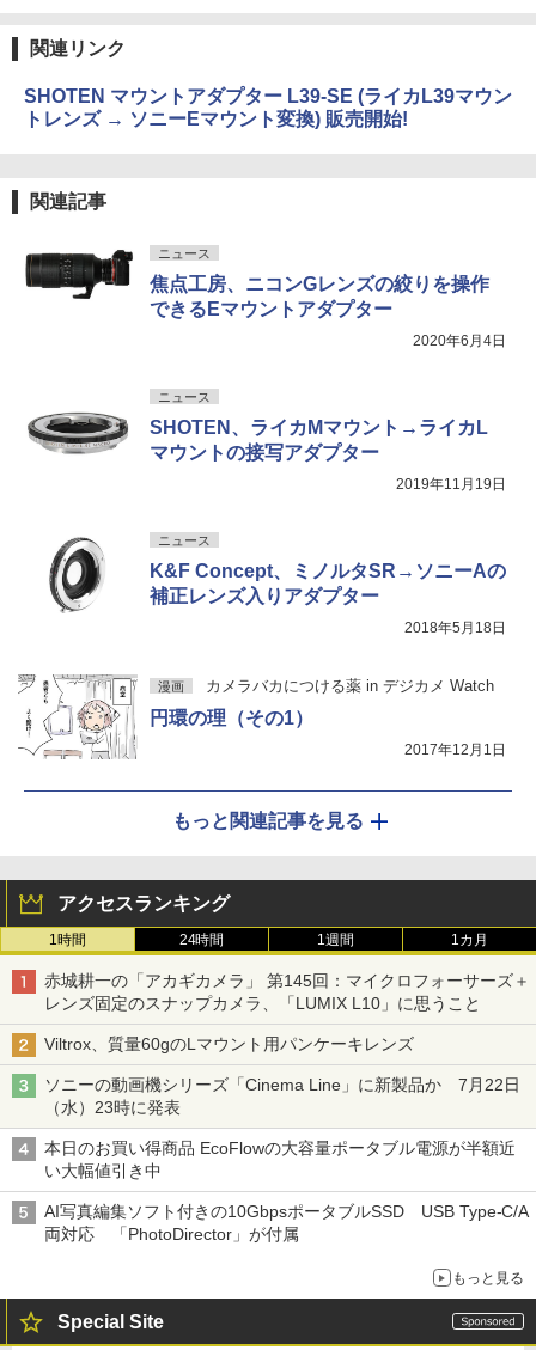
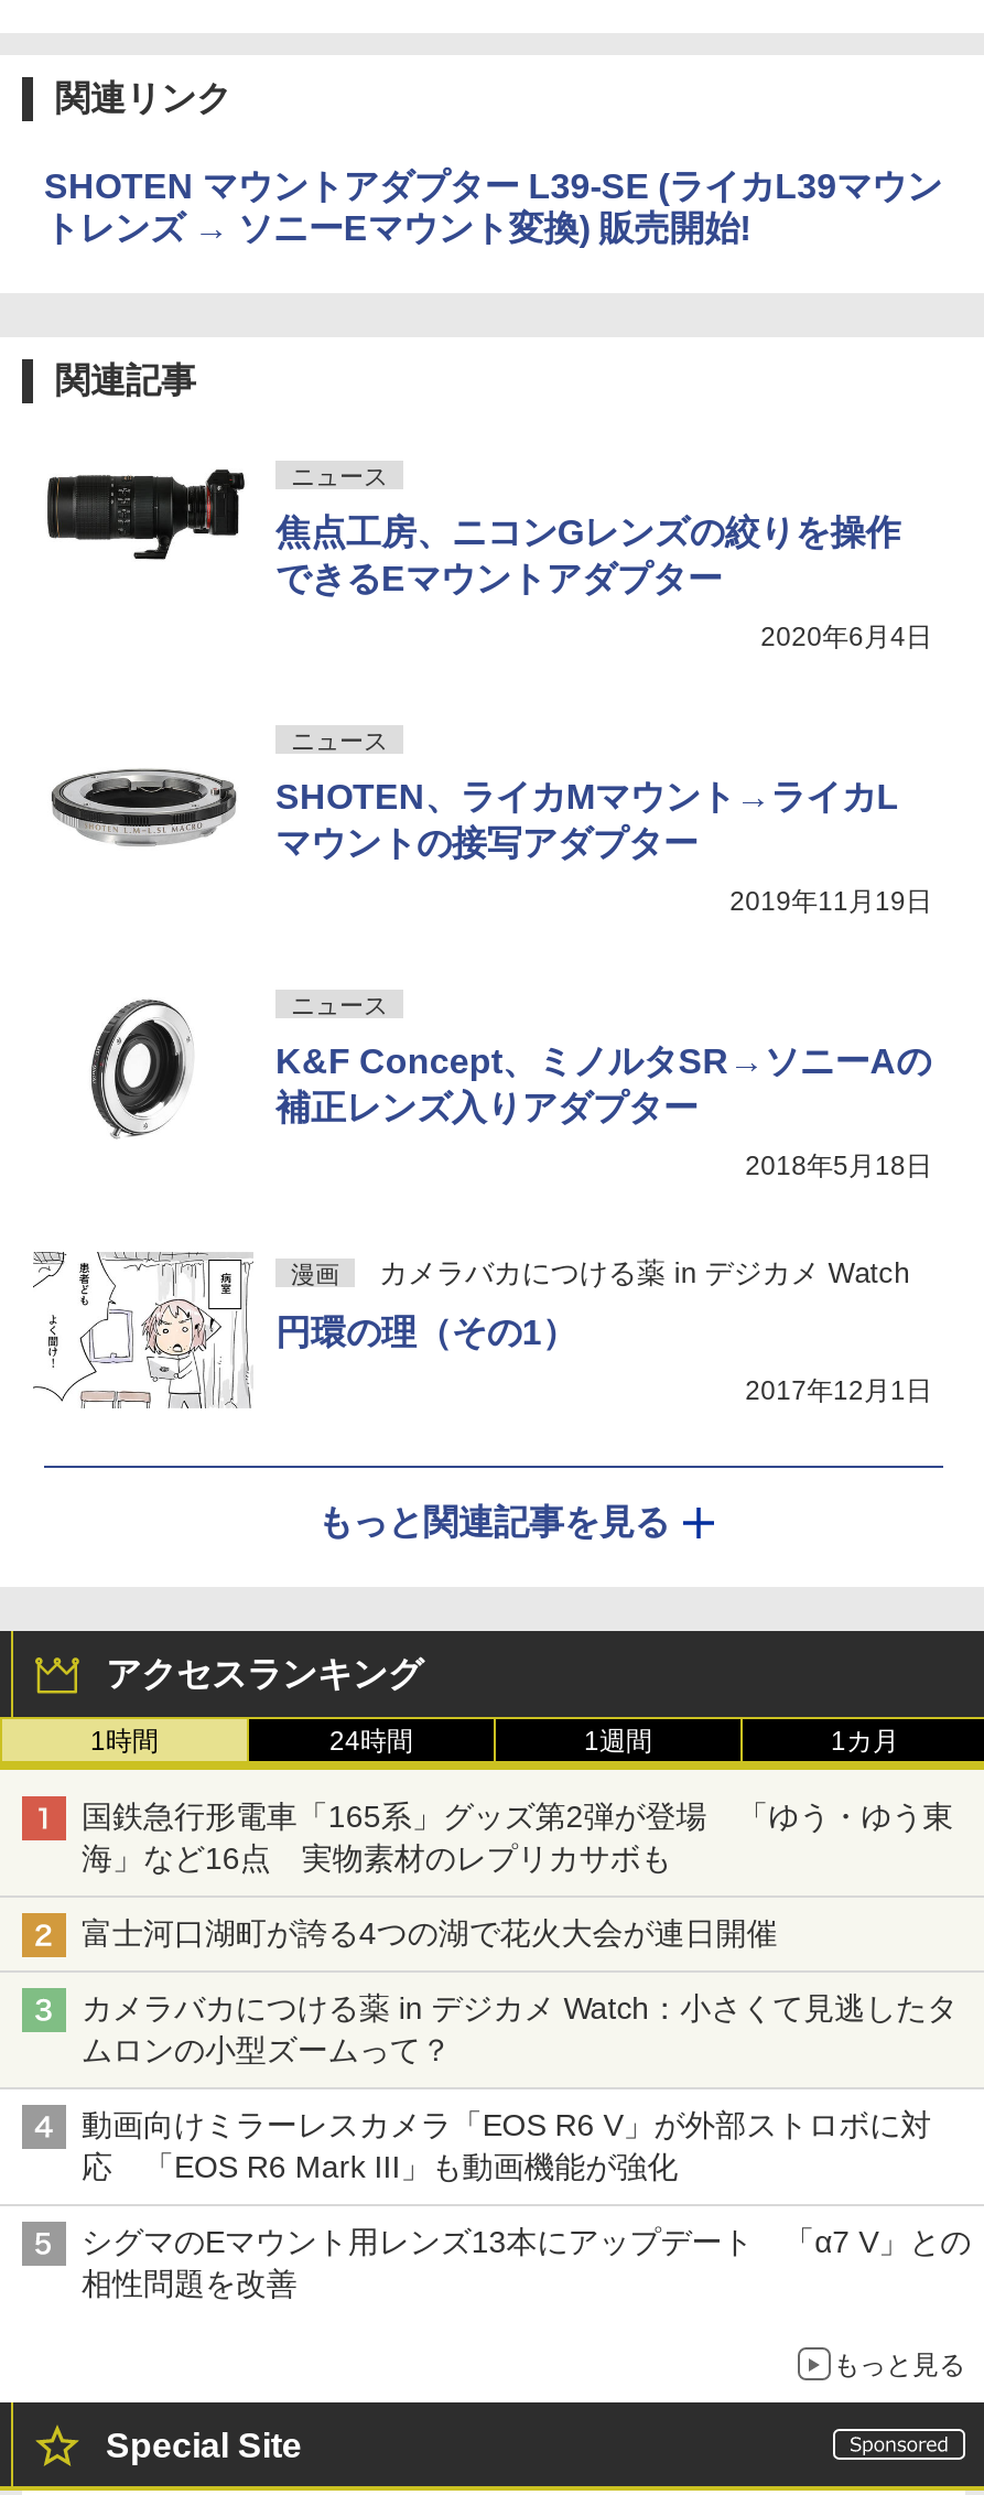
- 赤城耕一の「アカギカメラ」 第145回：マイクロフォーサーズ＋
- レンズ固定のスナップカメラ、「LUMIX L10」に思うこと
+ 国鉄急行形電車「165系」グッズ第2弾が登場 「ゆう・ゆう東
+ 海」など16点 実物素材のレプリカサボも

- Viltrox、質量60gのLマウント用パンケーキレンズ
+ 富士河口湖町が誇る4つの湖で花火大会が連日開催

- ソニーの動画機シリーズ「Cinema Line」に新製品か 7月22日
- （水）23時に発表
+ カメラバカにつける薬 in デジカメ Watch：小さくて見逃したタ
+ ムロンの小型ズームって？

- 本日のお買い得商品 EcoFlowの大容量ポータブル電源が半額近
- い大幅値引き中
+ 動画向けミラーレスカメラ「EOS R6 V」が外部ストロボに対
+ 応 「EOS R6 Mark III」も動画機能が強化

- AI写真編集ソフト付きの10GbpsポータブルSSD USB Type-C/A
- 両対応 「PhotoDirector」が付属
+ シグマのEマウント用レンズ13本にアップデート 「α7 V」との
+ 相性問題を改善
